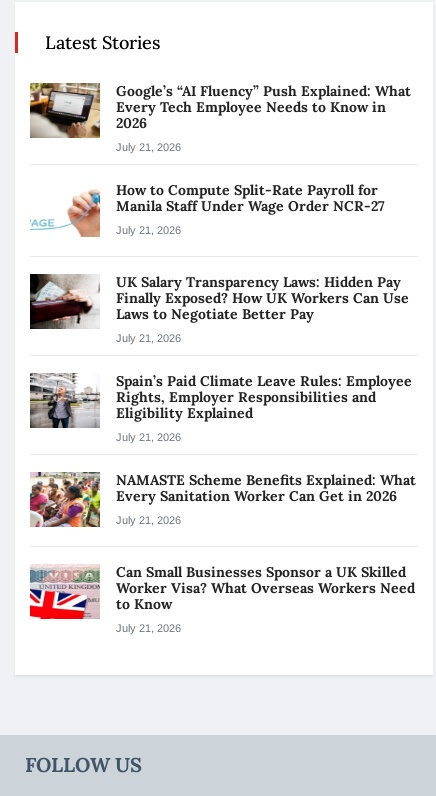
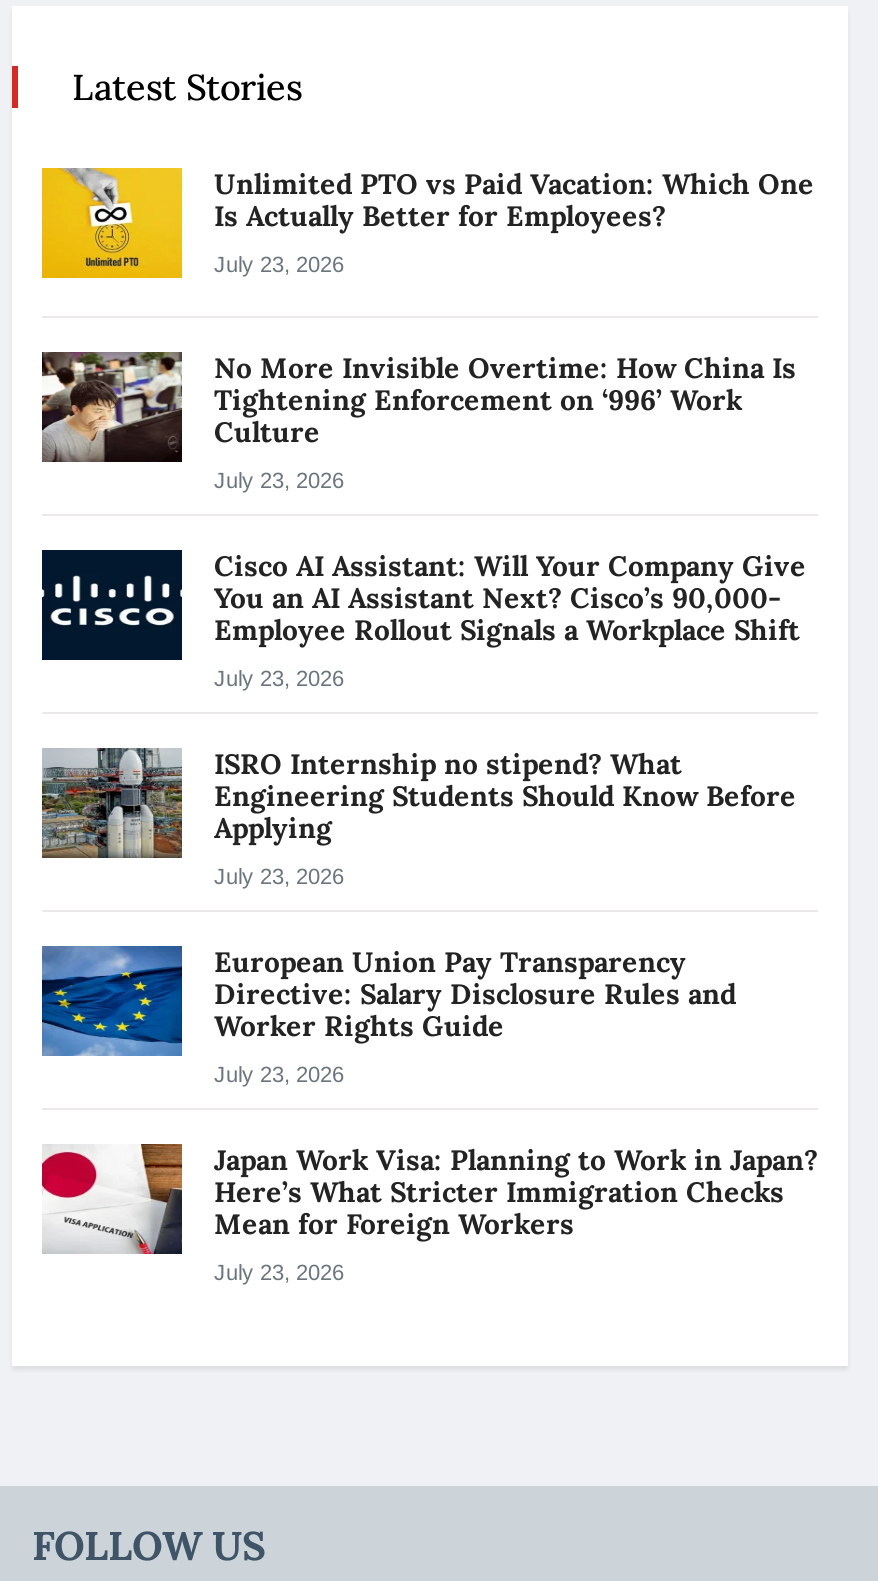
- [image]
- Google’s “AI Fluency” Push Explained: What
- Every Tech Employee Needs to Know in
- 2026
+ [image]
+ Unlimited PTO vs Paid Vacation: Which One
+ Is Actually Better for Employees?

- July 21, 2026
+ July 23, 2026

- [image]
- How to Compute Split-Rate Payroll for
- Manila Staff Under Wage Order NCR-27
+ [image]
+ No More Invisible Overtime: How China Is
+ Tightening Enforcement on ‘996’ Work
+ Culture

- July 21, 2026
+ July 23, 2026

- [image]
- UK Salary Transparency Laws: Hidden Pay
- Finally Exposed? How UK Workers Can Use
- Laws to Negotiate Better Pay
+ [image]
+ Cisco AI Assistant: Will Your Company Give
+ You an AI Assistant Next? Cisco’s 90,000-
+ Employee Rollout Signals a Workplace Shift

- July 21, 2026
+ July 23, 2026

- [image]
- Spain’s Paid Climate Leave Rules: Employee
- Rights, Employer Responsibilities and
- Eligibility Explained
+ [image]
+ ISRO Internship no stipend? What
+ Engineering Students Should Know Before
+ Applying

- July 21, 2026
+ July 23, 2026

- [image]
- NAMASTE Scheme Benefits Explained: What
- Every Sanitation Worker Can Get in 2026
+ [image]
+ European Union Pay Transparency
+ Directive: Salary Disclosure Rules and
+ Worker Rights Guide

- July 21, 2026
+ July 23, 2026

- [image]
- Can Small Businesses Sponsor a UK Skilled
- Worker Visa? What Overseas Workers Need
- to Know
+ [image]
+ Japan Work Visa: Planning to Work in Japan?
+ Here’s What Stricter Immigration Checks
+ Mean for Foreign Workers

- July 21, 2026
+ July 23, 2026
